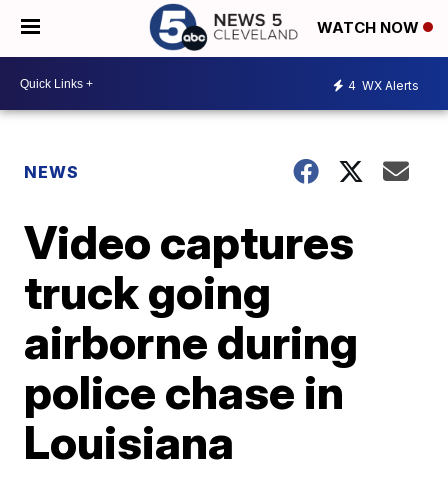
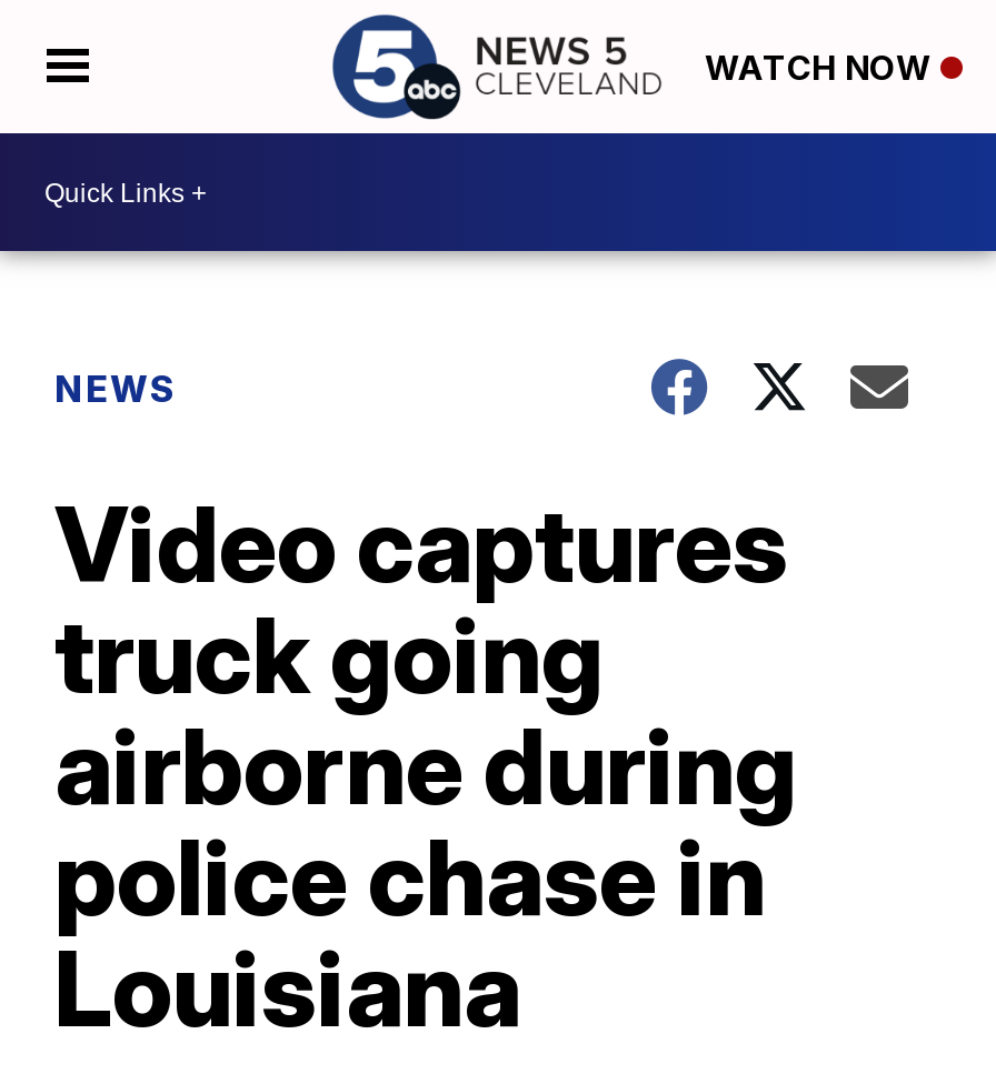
- 4 WX Alerts
